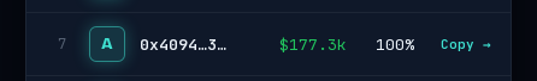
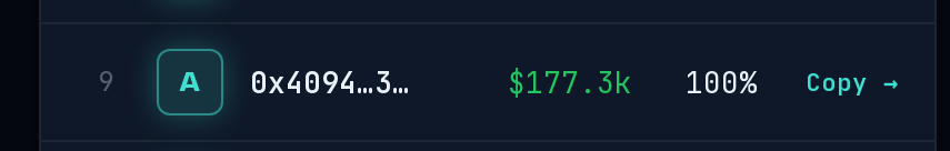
- 7 A
+ 9 A
